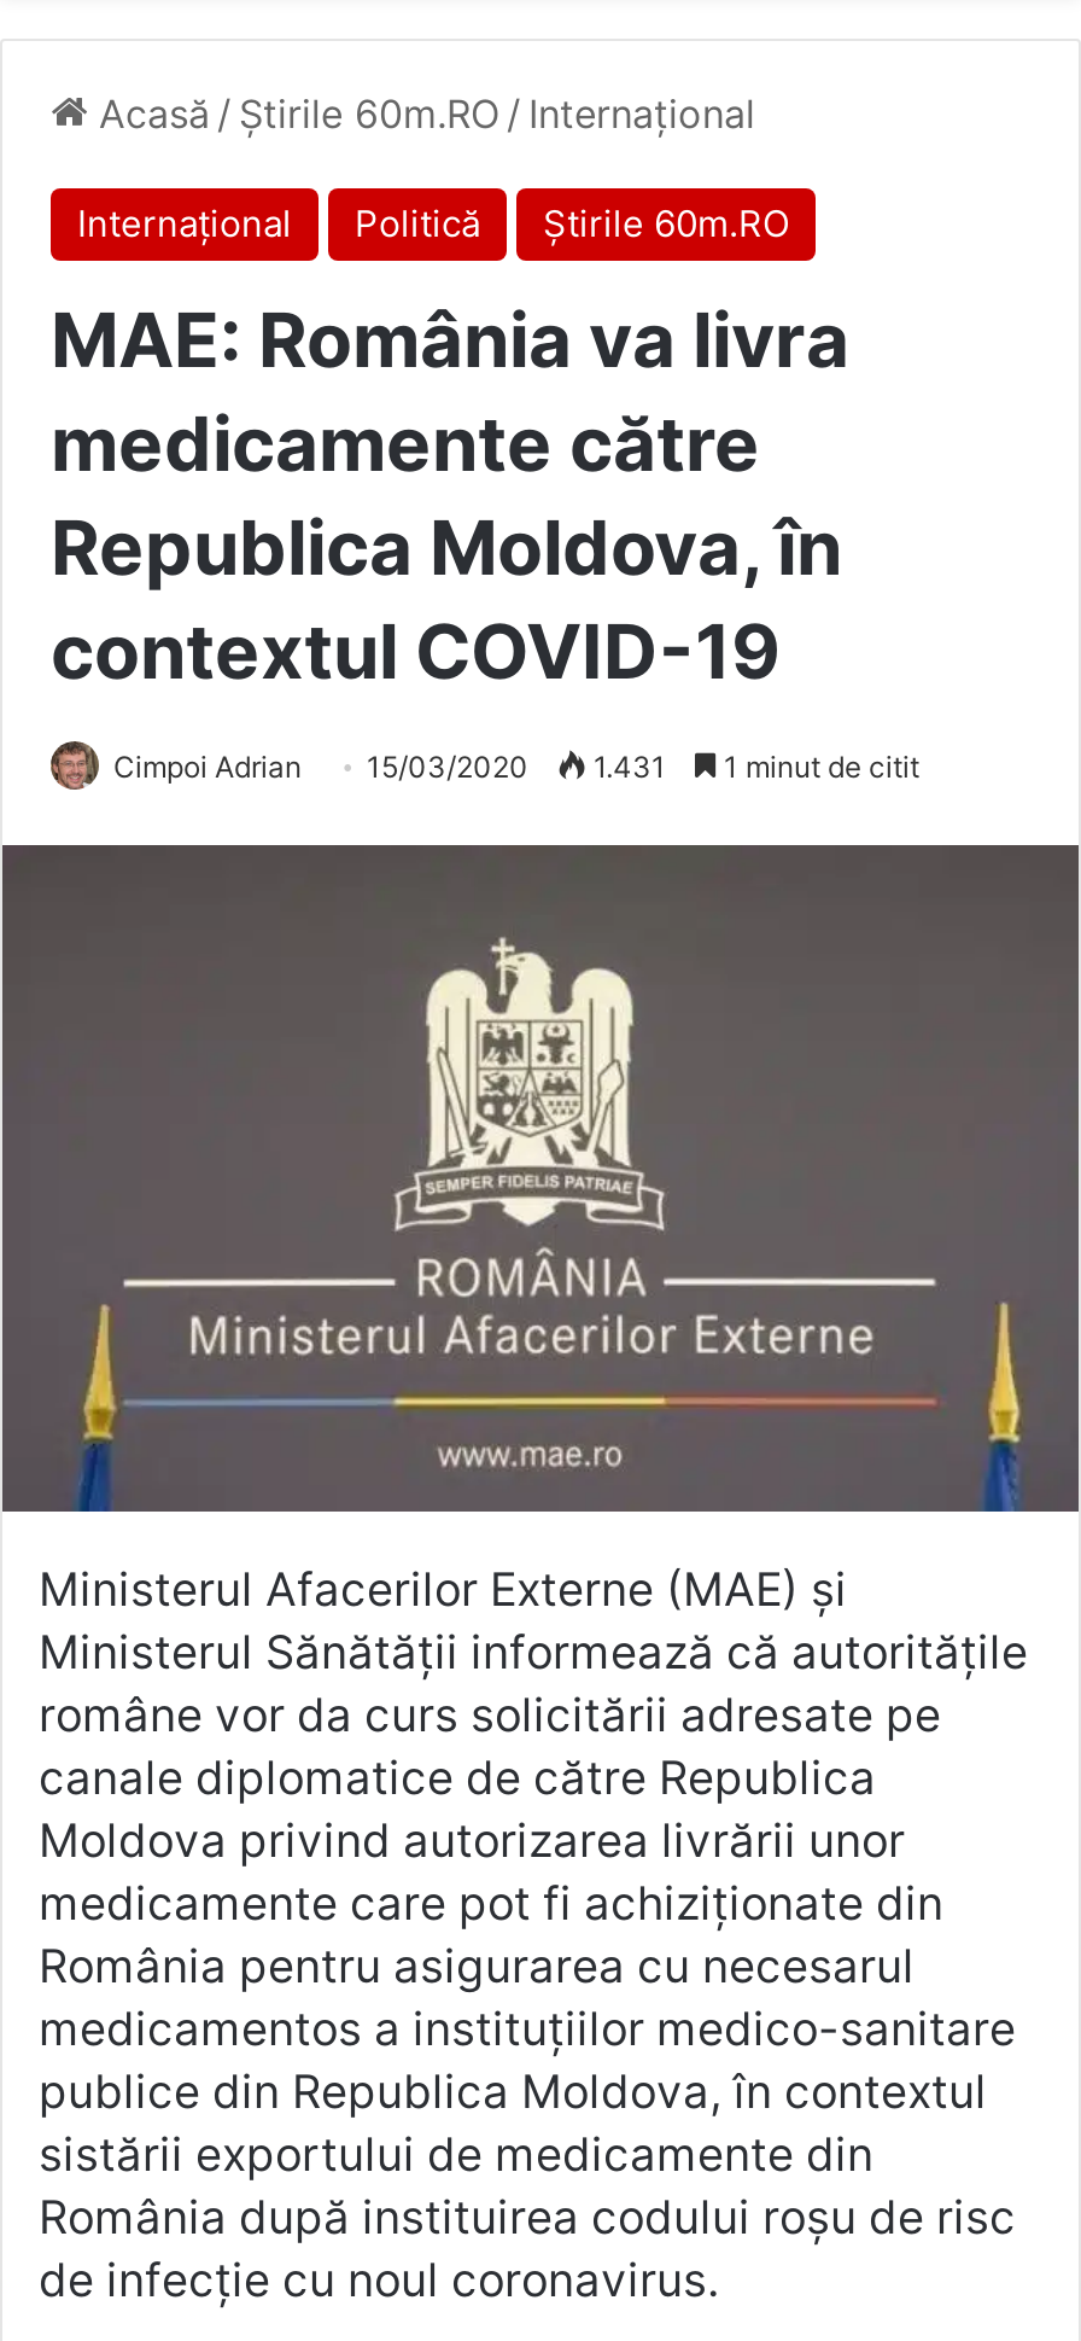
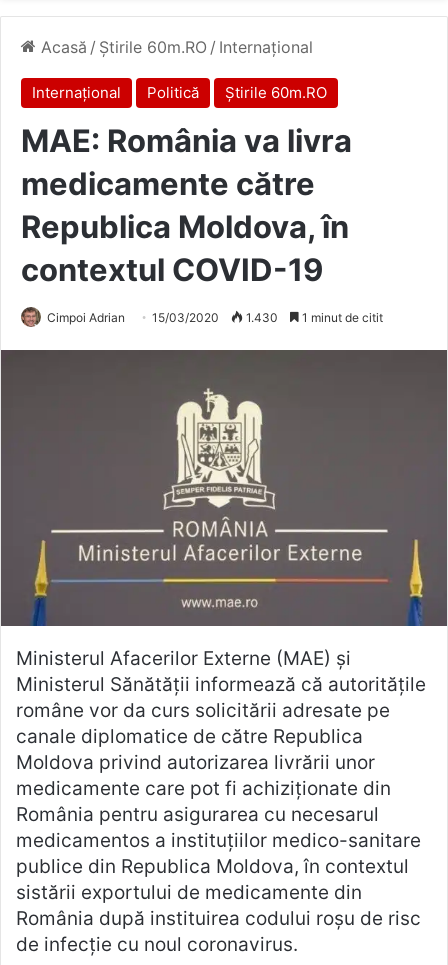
- Cimpoi Adrian 15/03/2020 1.431 1 minut de citit
+ Cimpoi Adrian 15/03/2020 1.430 1 minut de citit
